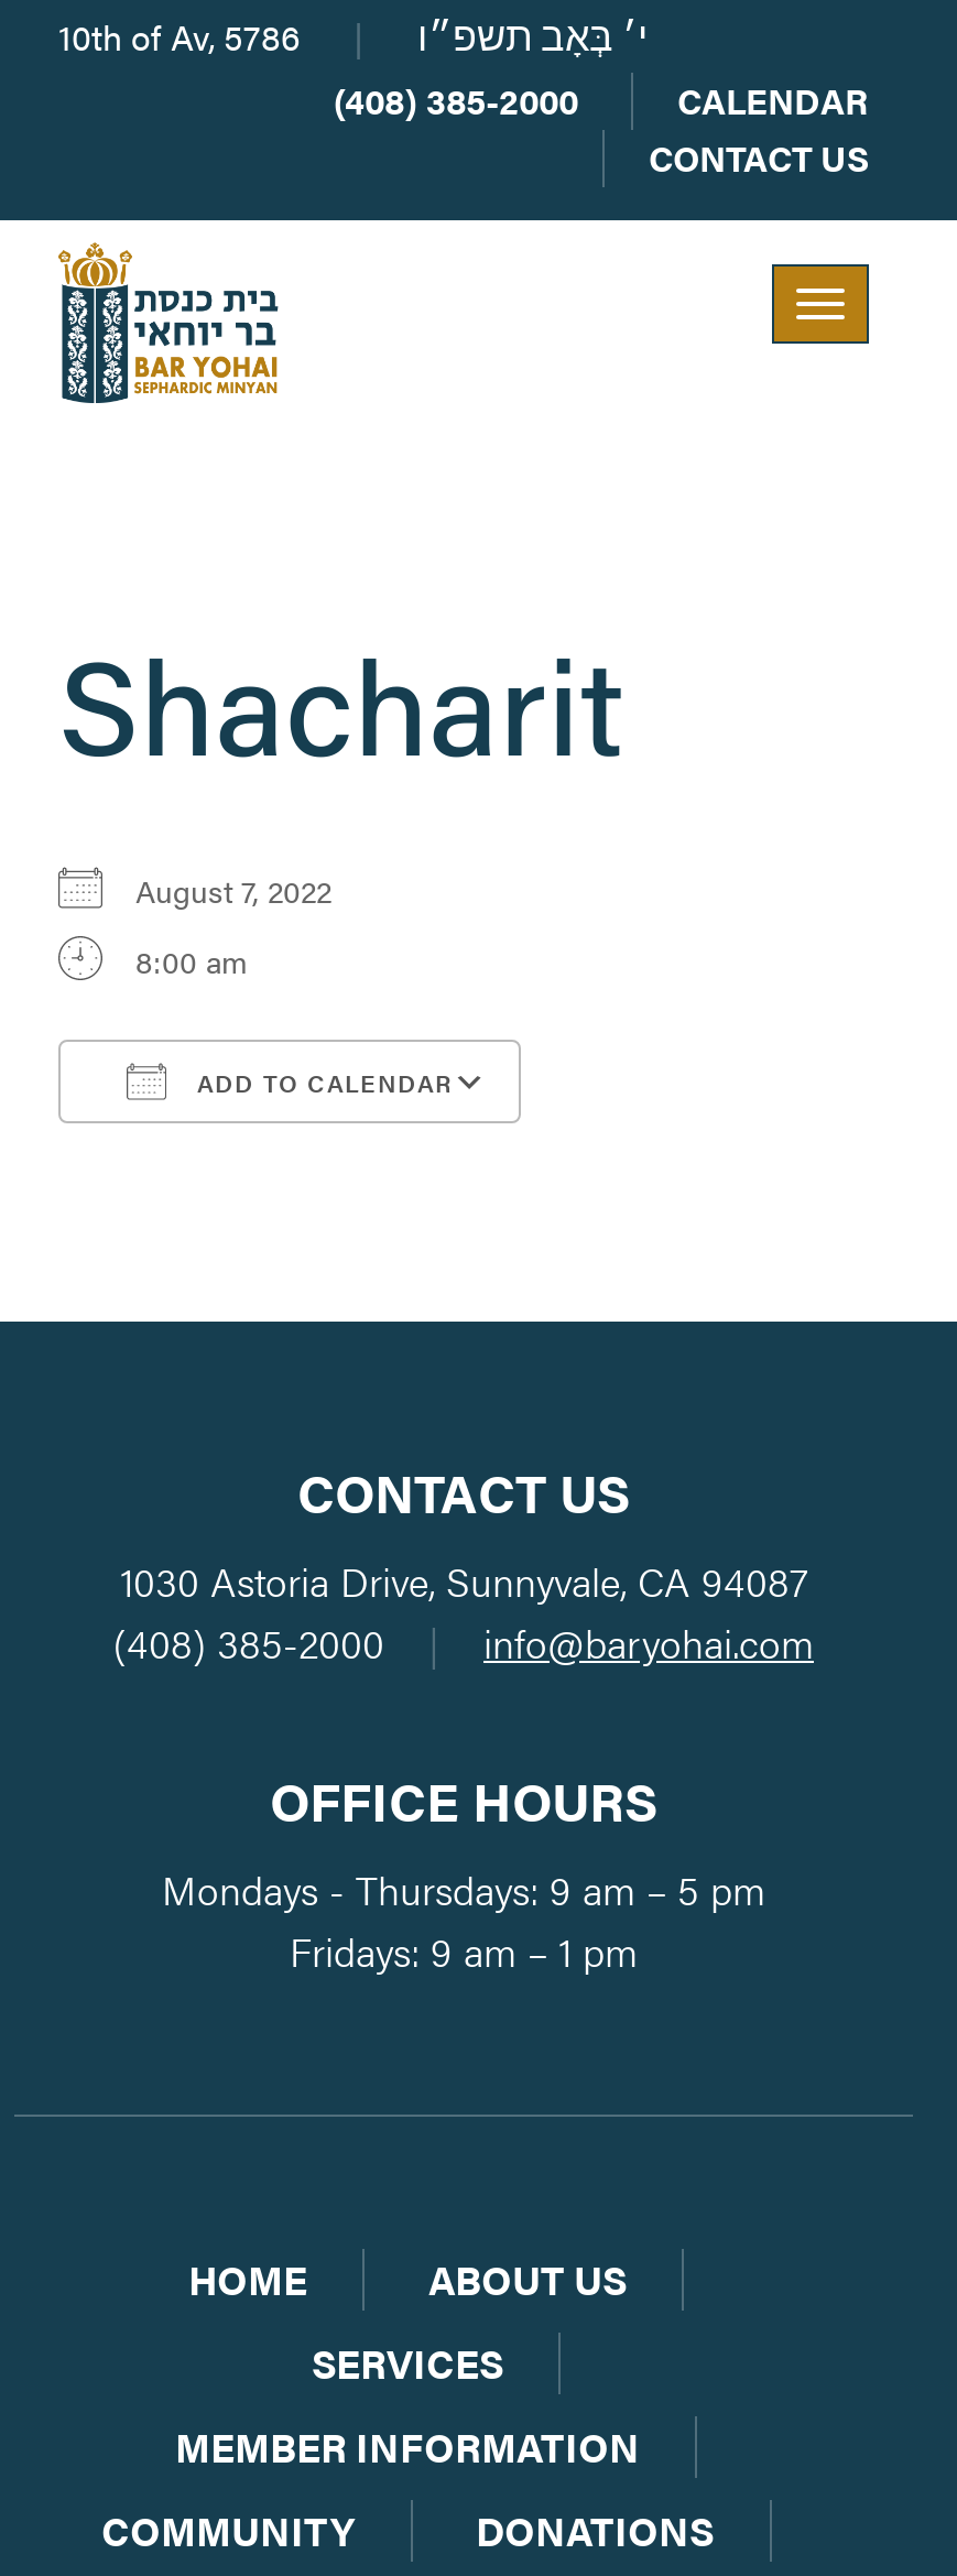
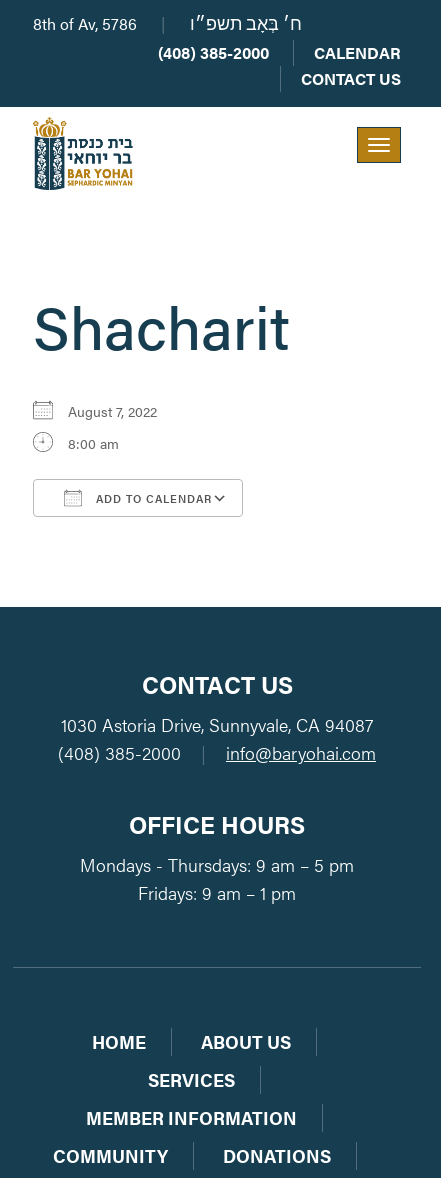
- 10th of Av, 5786
+ 8th of Av, 5786

- י׳ בְּאָב תשפ״ו
+ ח׳ בְּאָב תשפ״ו
